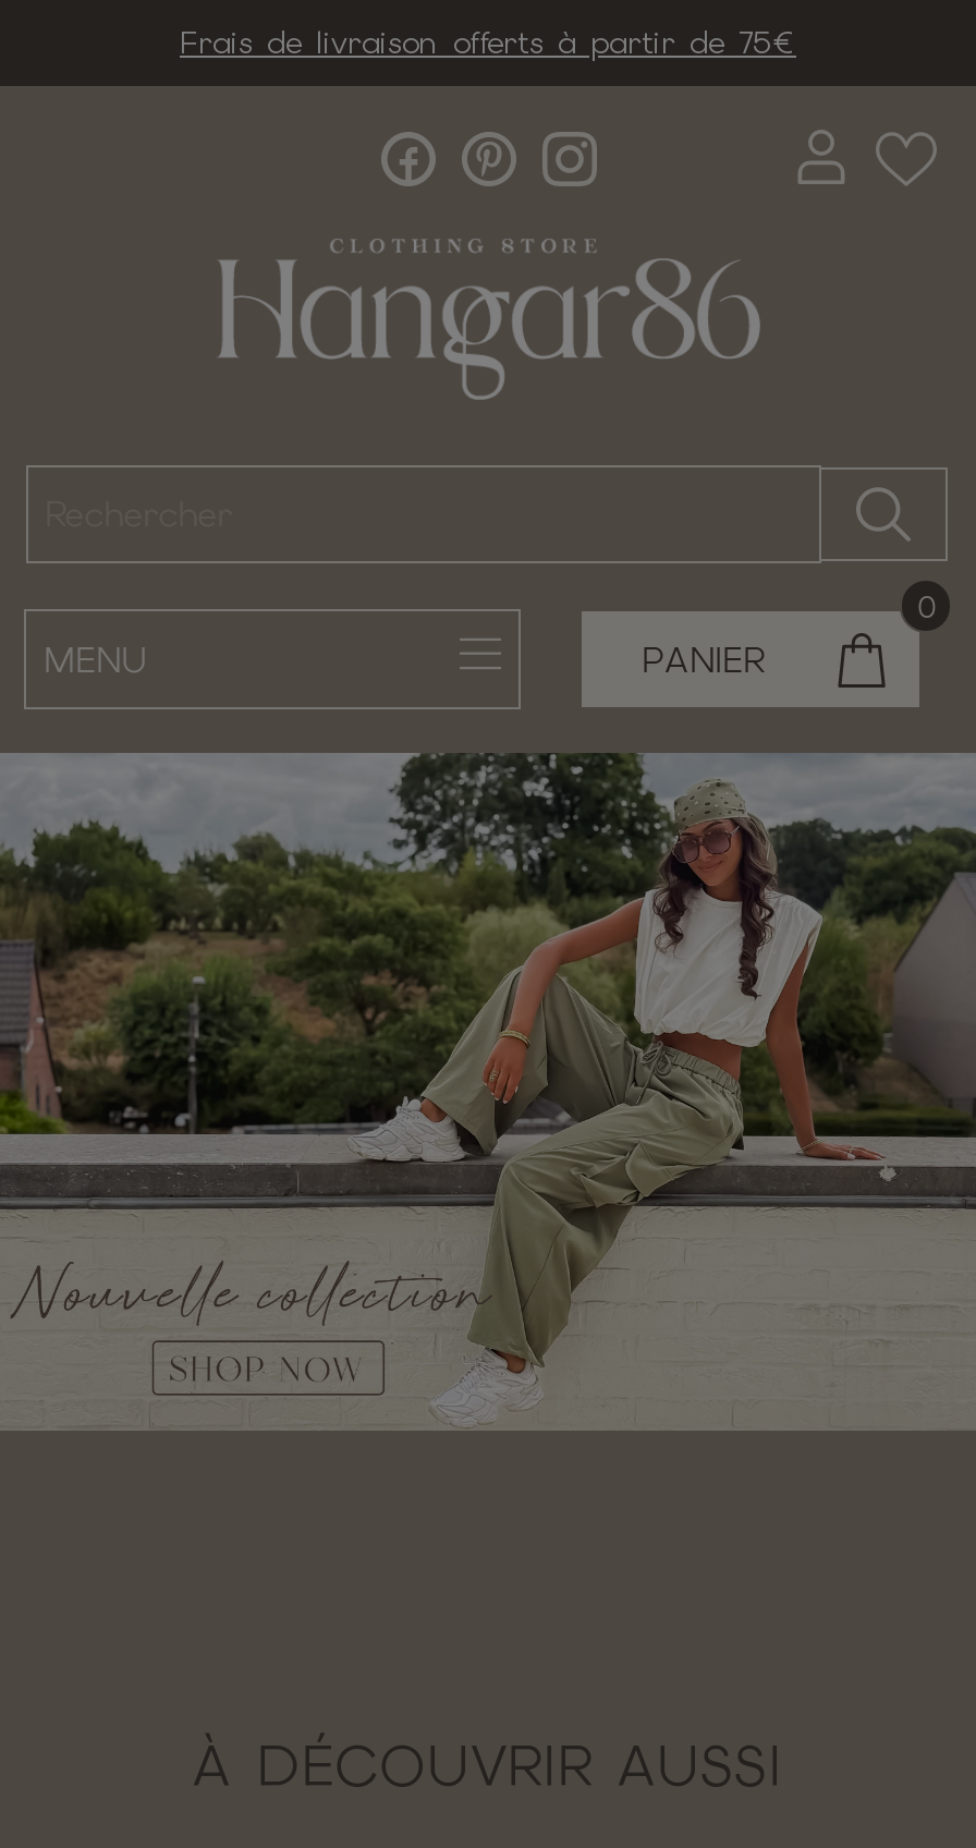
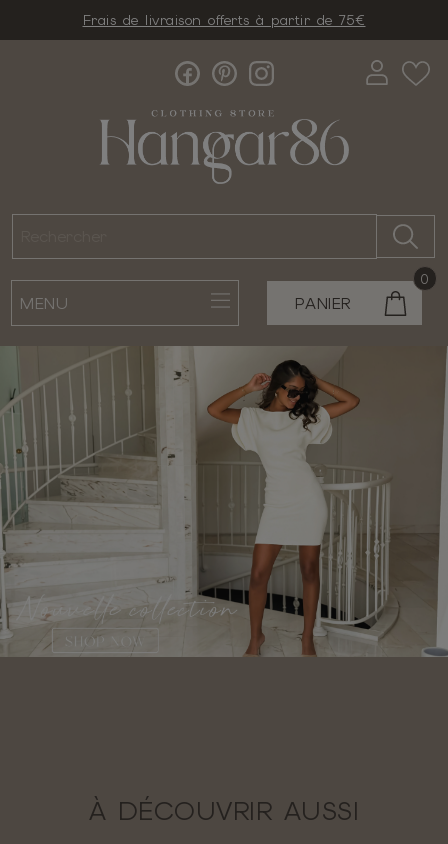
- [image]
+ [image]
